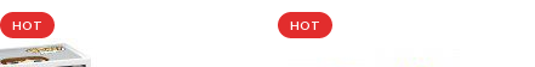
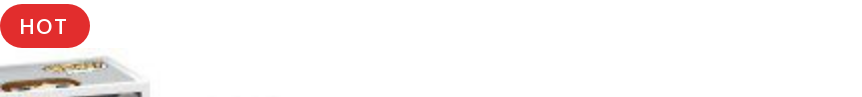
- HOT
